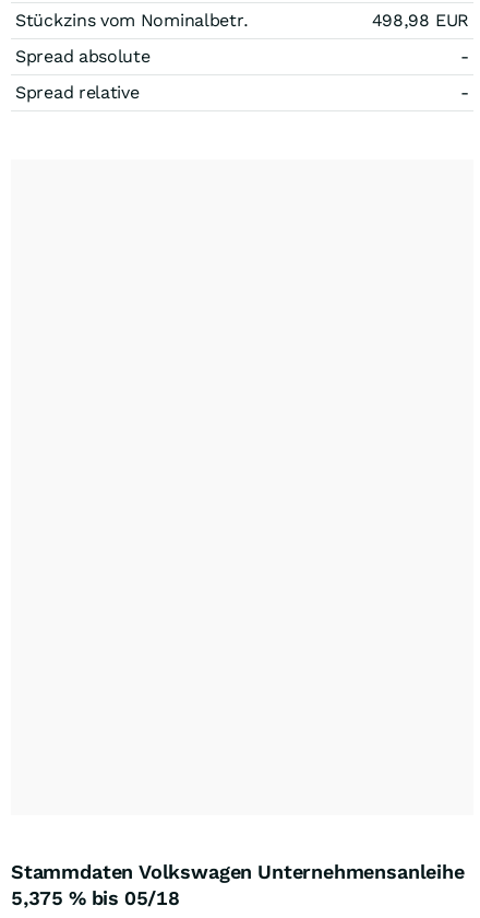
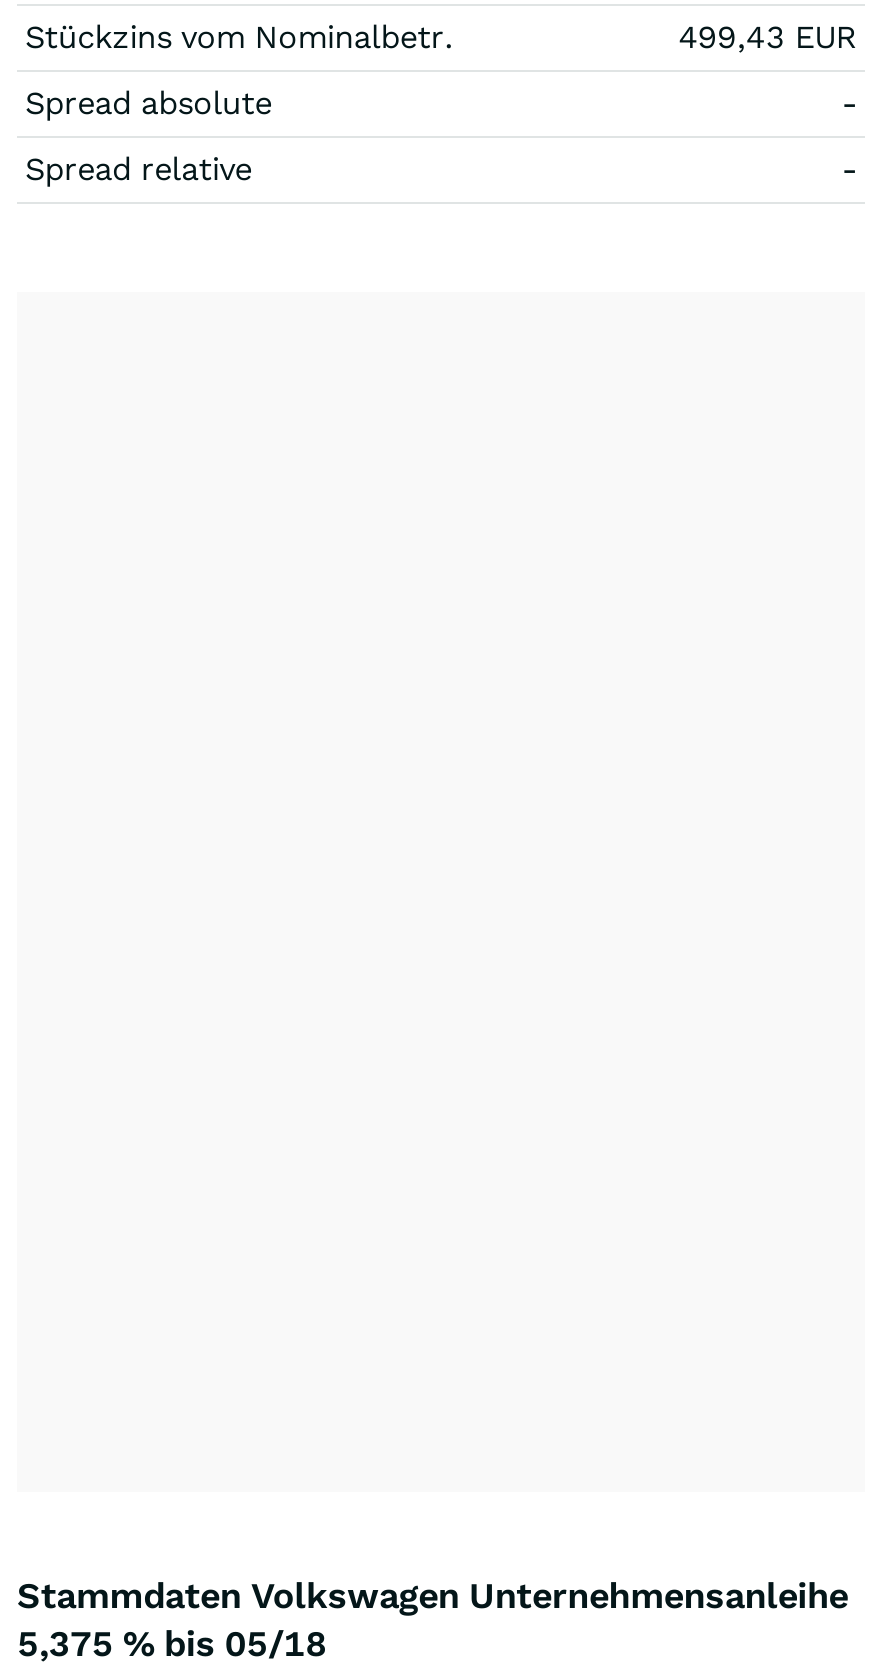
- 498,98 EUR
+ 499,43 EUR
